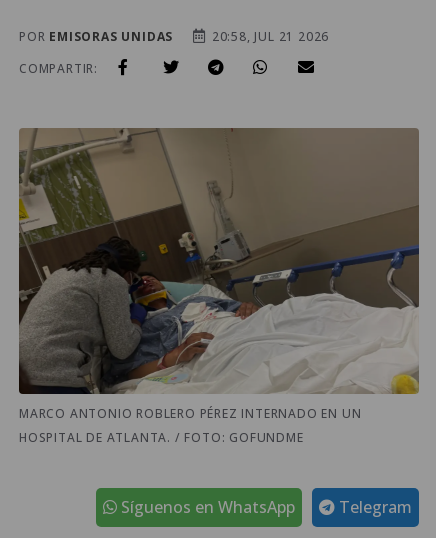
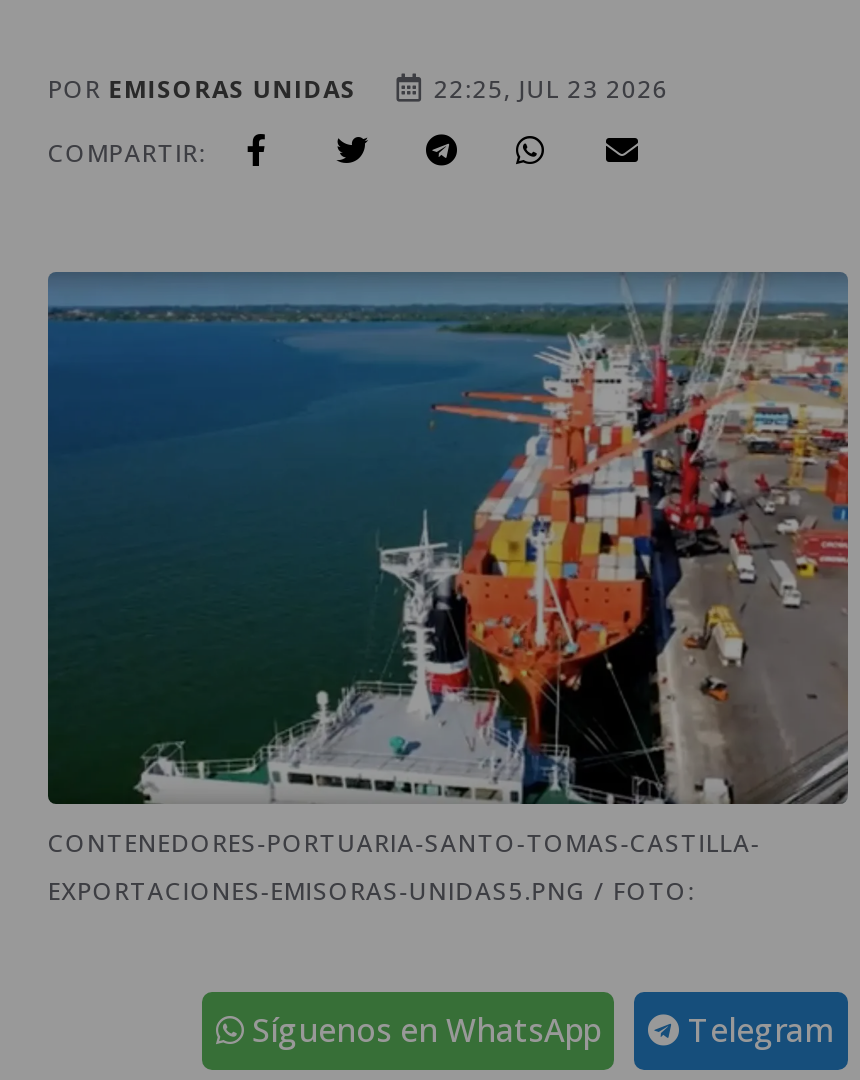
- 20:58, JUL 21 2026
+ 22:25, JUL 23 2026

- [image]
- MARCO ANTONIO ROBLERO PÉREZ INTERNADO EN UN
- HOSPITAL DE ATLANTA. / FOTO: GOFUNDME
+ [image]
+ CONTENEDORES-PORTUARIA-SANTO-TOMAS-CASTILLA-
+ EXPORTACIONES-EMISORAS-UNIDAS5.PNG / FOTO:
